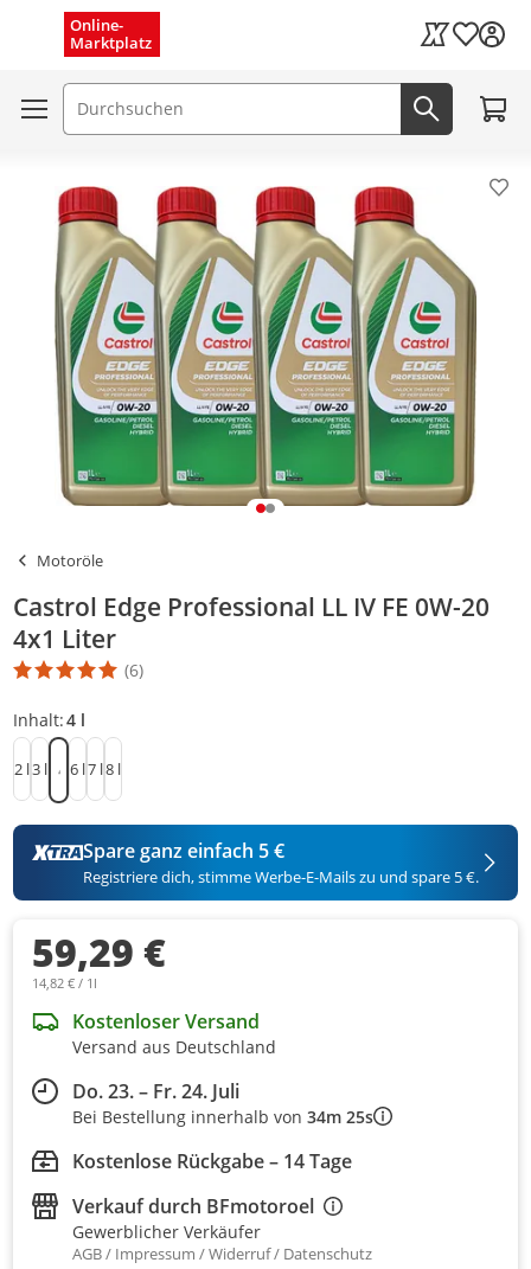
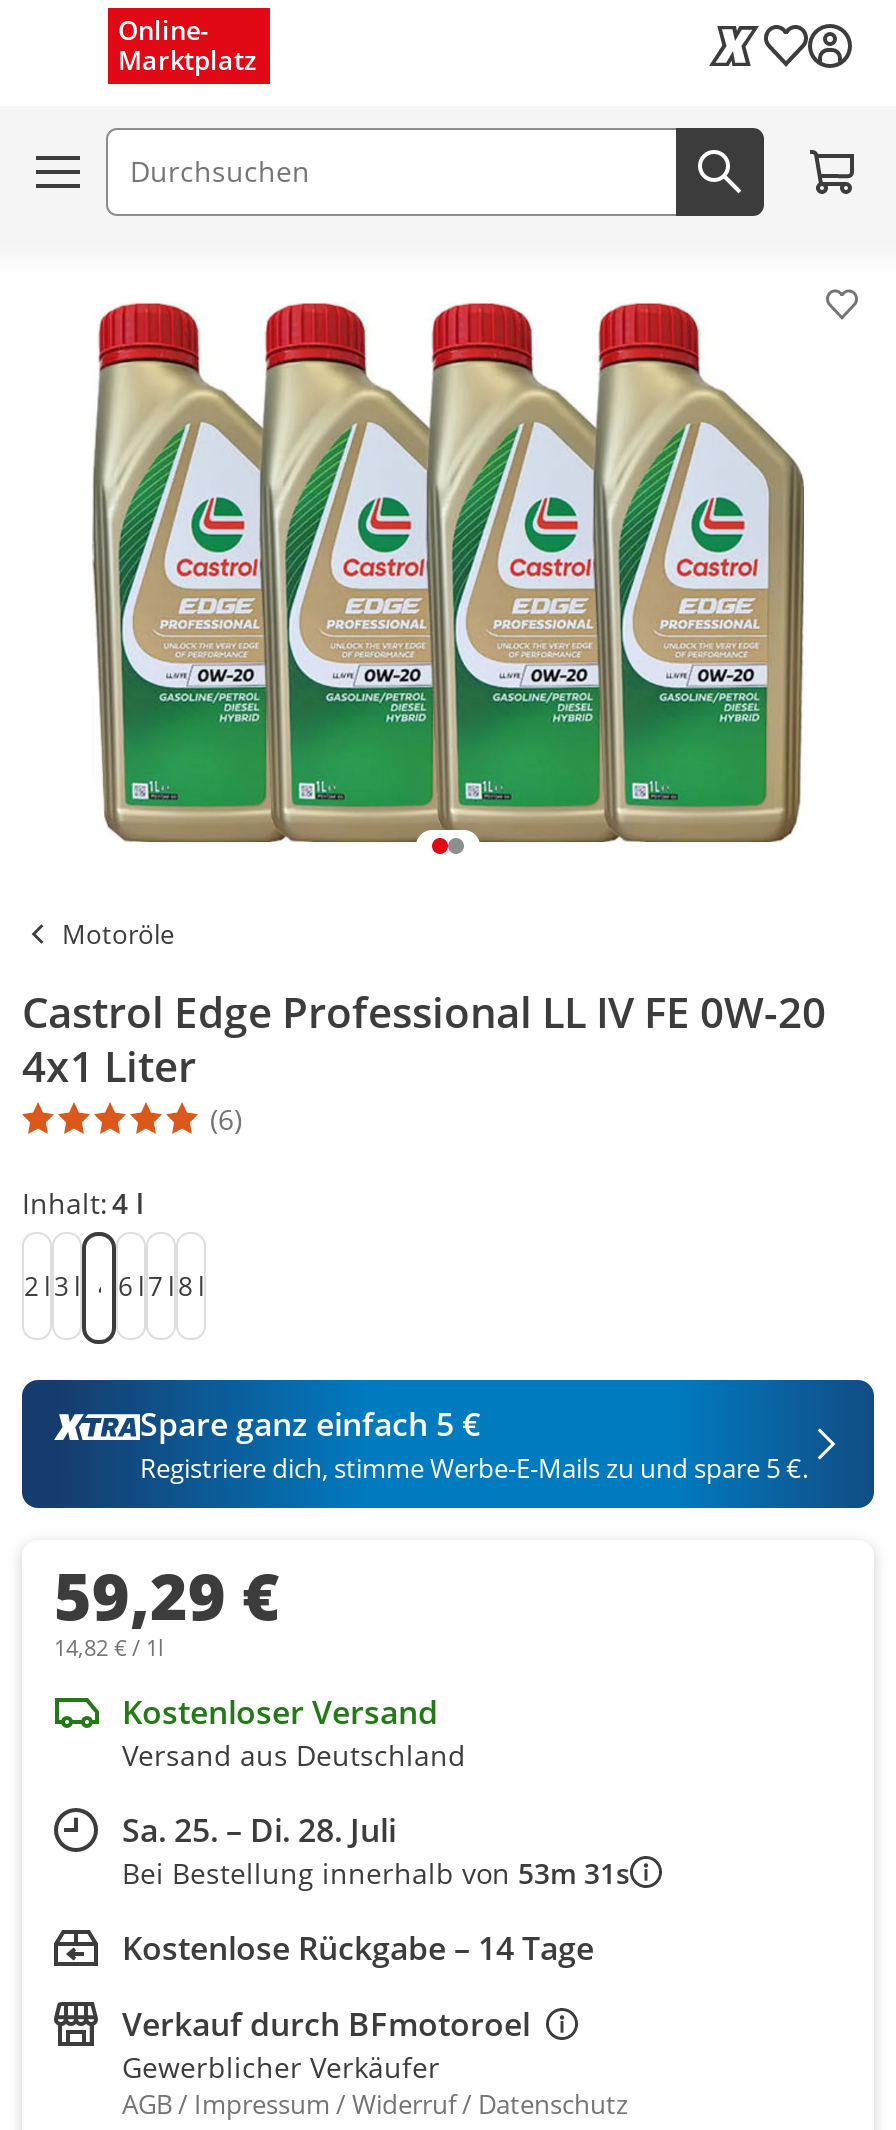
- Do. 23. – Fr. 24. Juli
+ Sa. 25. – Di. 28. Juli

- Bei Bestellung innerhalb von 34m 25s
+ Bei Bestellung innerhalb von 53m 31s
